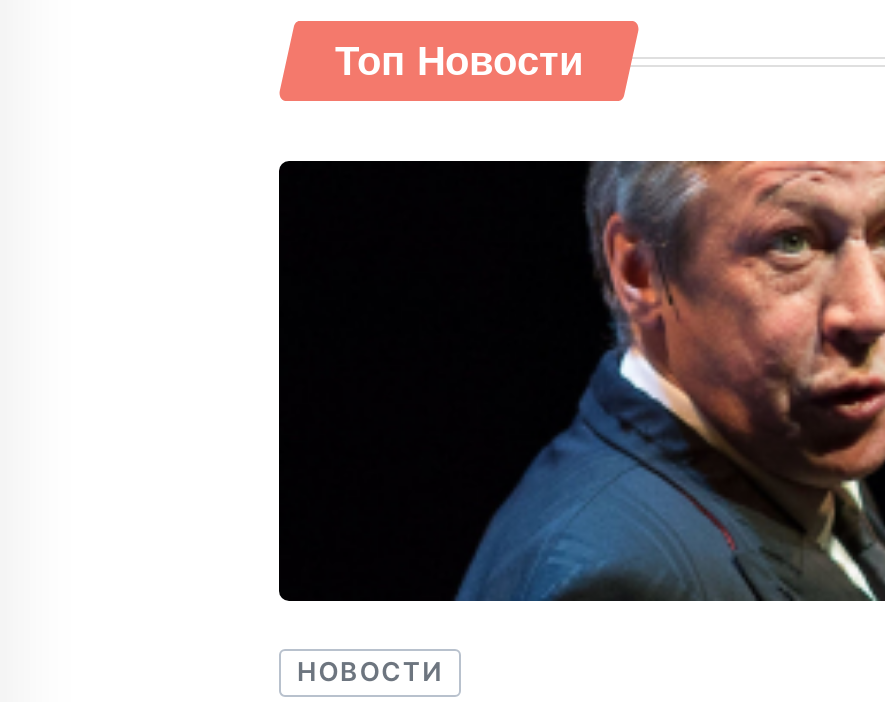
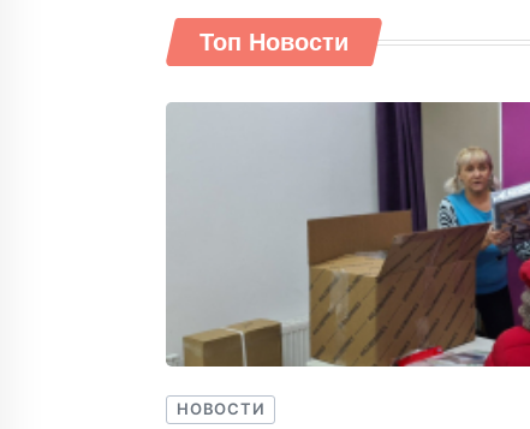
- [image]
+ [image]
